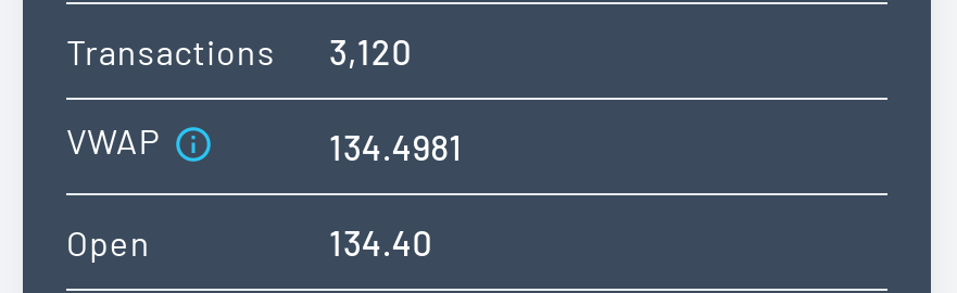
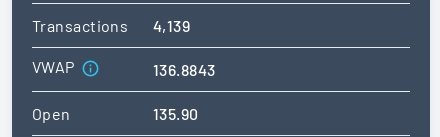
- Transactions 3,120
+ Transactions 4,139

- 134.4981
+ 136.8843

- 134.40
+ 135.90
